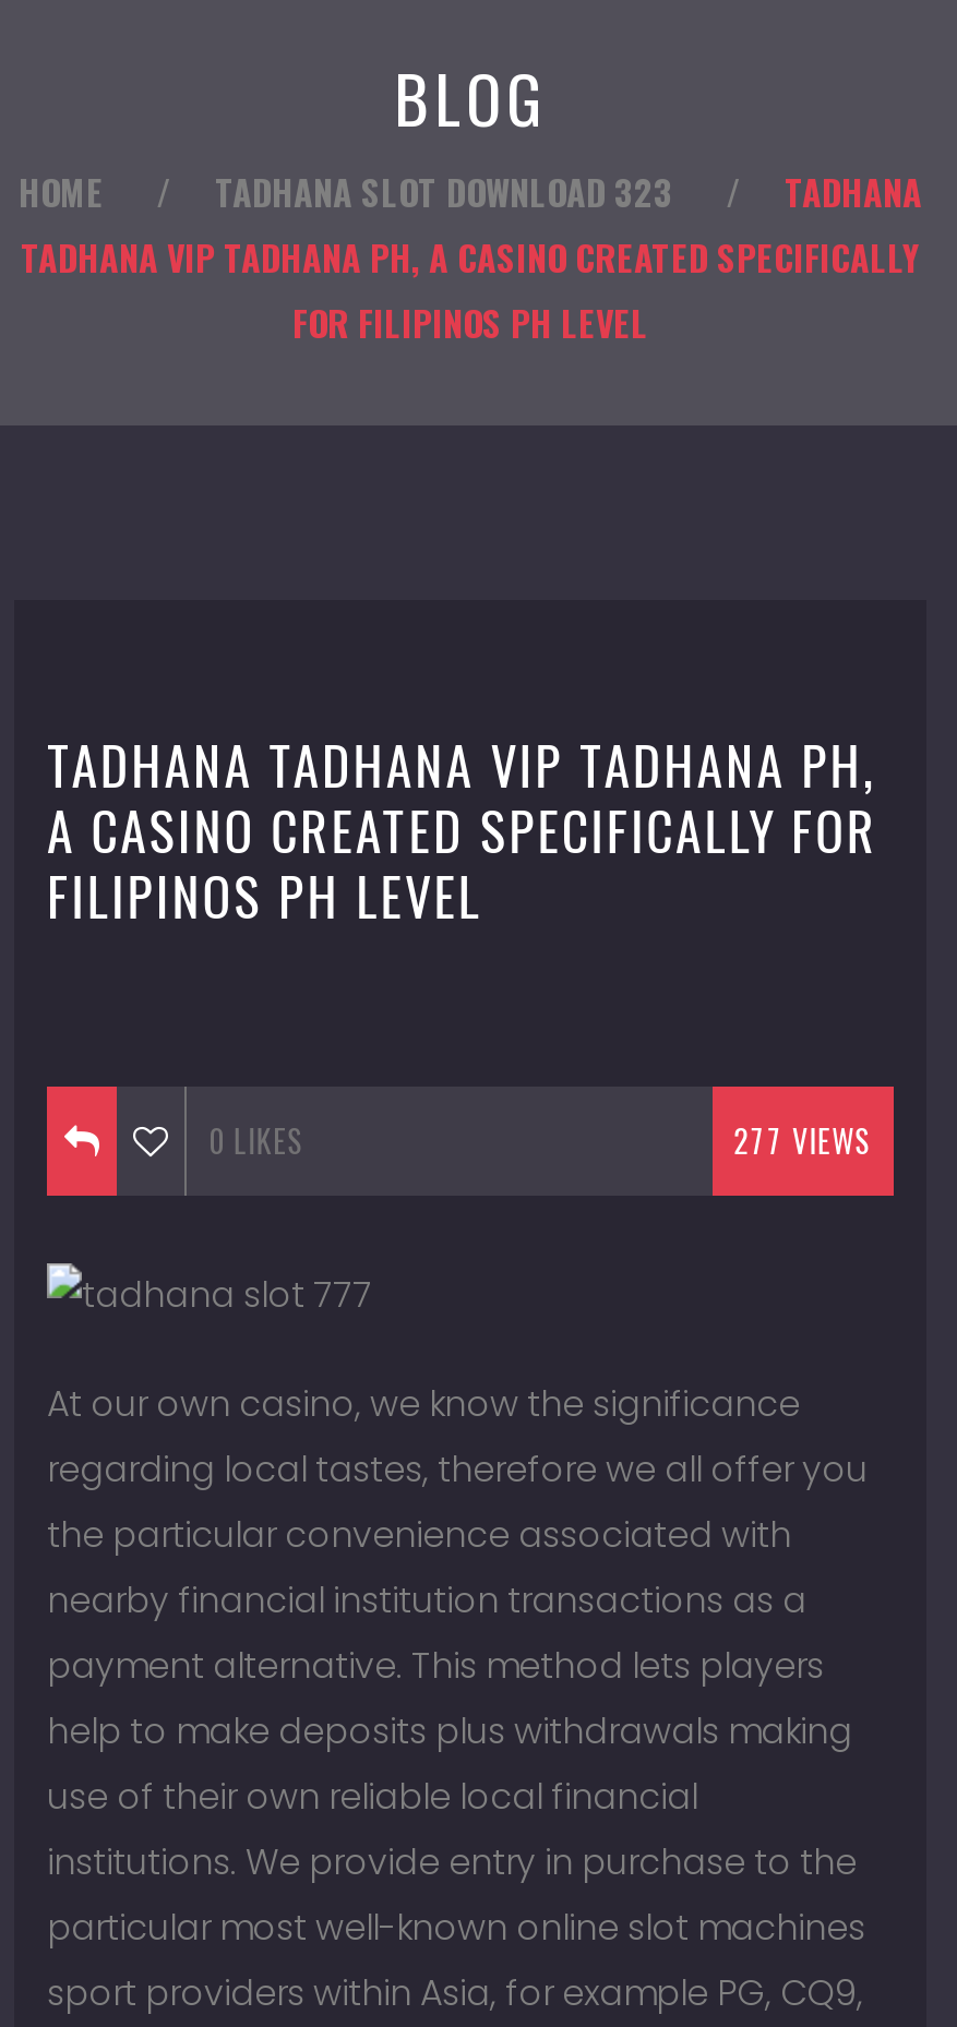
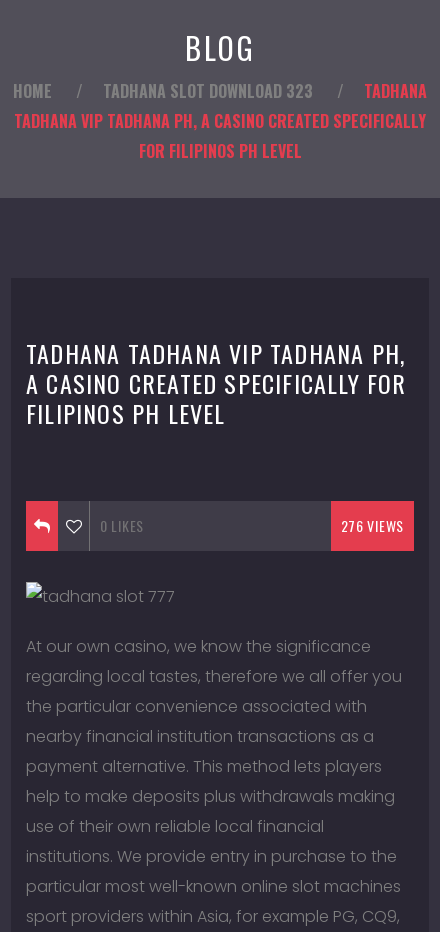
- 277 VIEWS
+ 276 VIEWS
